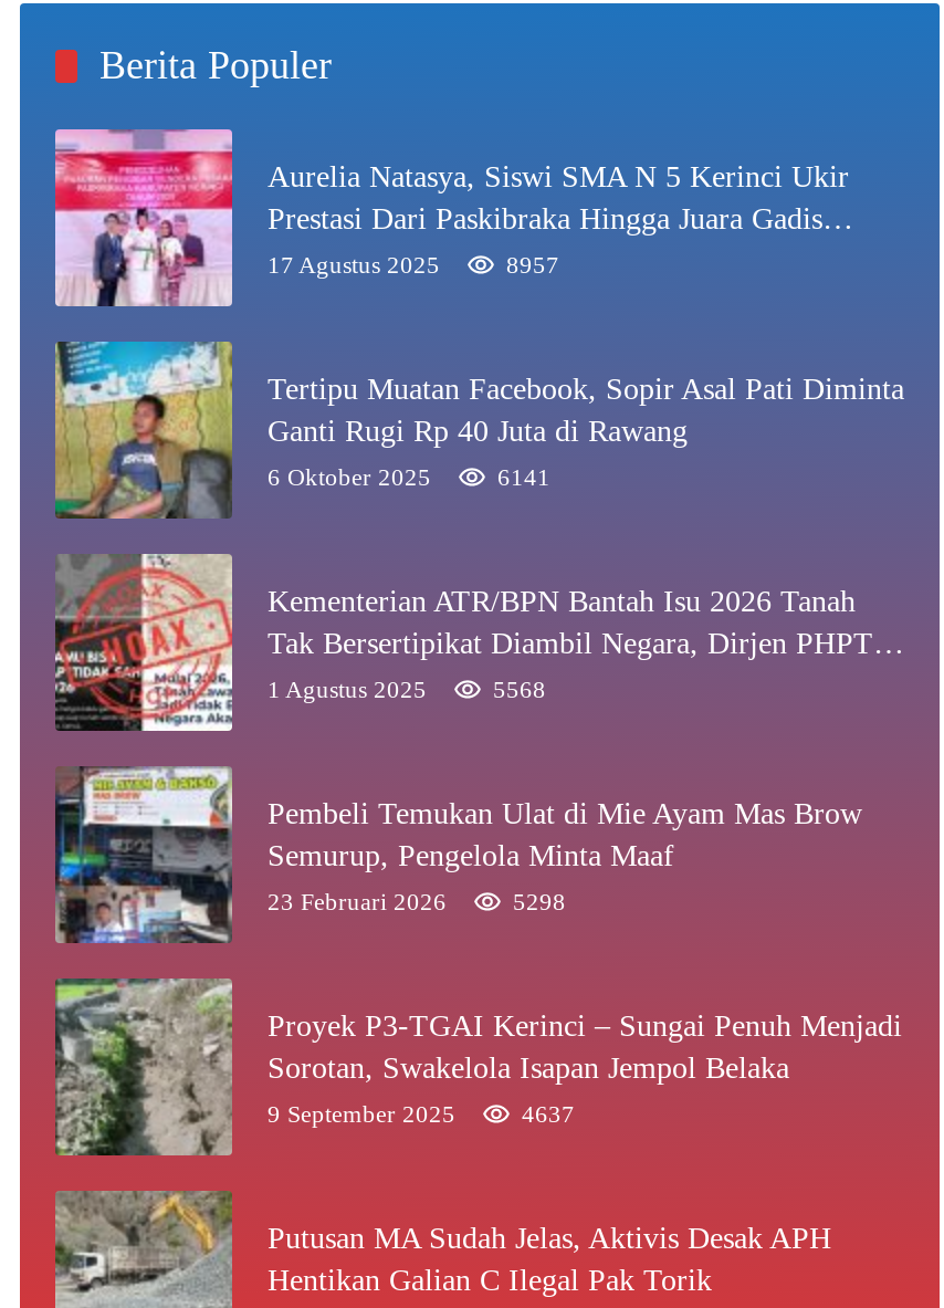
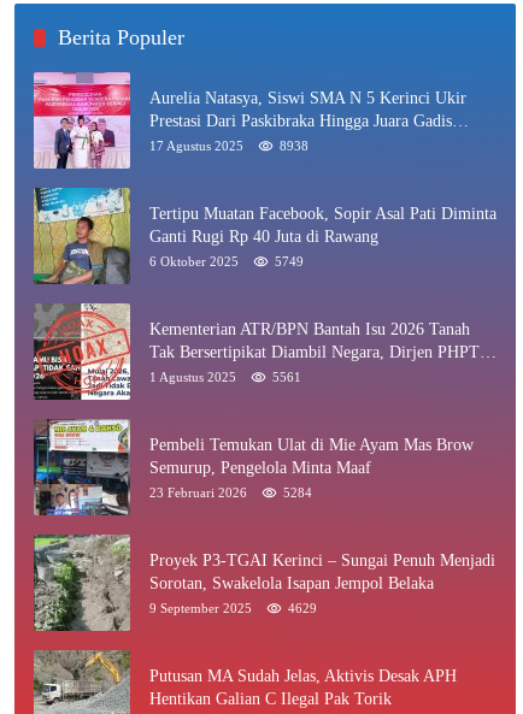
- 8957
+ 8938

- 6141
+ 5749

- 5568
+ 5561

- 5298
+ 5284

- 4637
+ 4629
